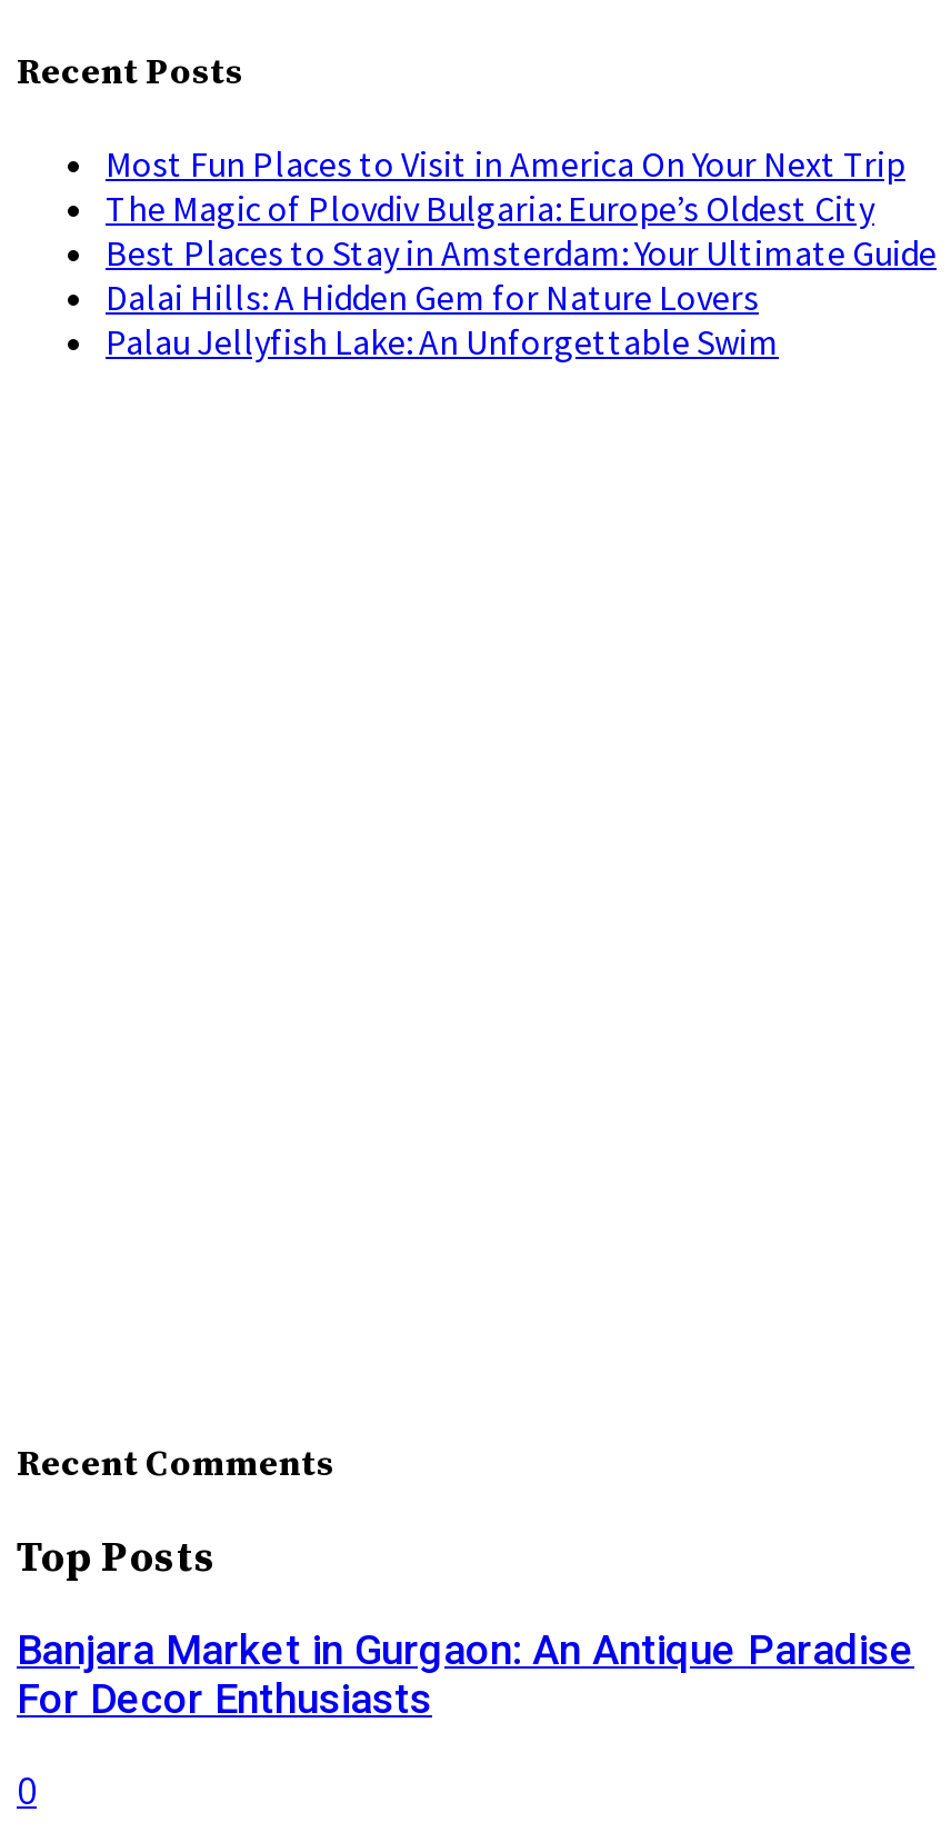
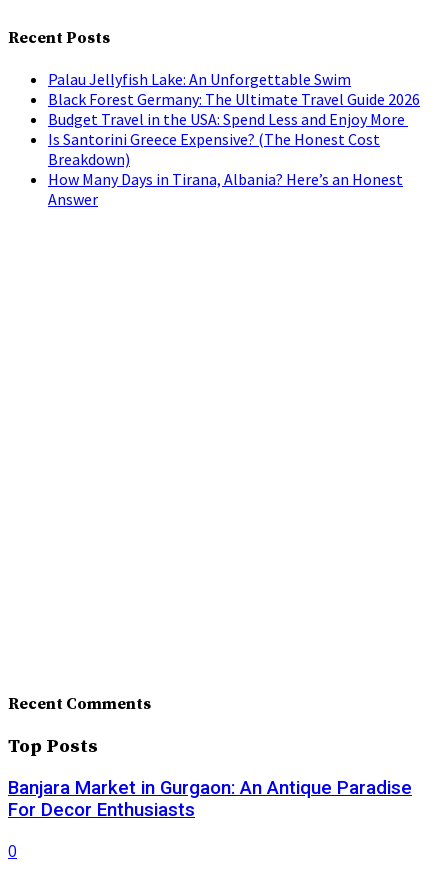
- Most Fun Places to Visit in America On Your Next Trip
- The Magic of Plovdiv Bulgaria: Europe’s Oldest City
- Best Places to Stay in Amsterdam: Your Ultimate Guide
- Dalai Hills: A Hidden Gem for Nature Lovers

moved up: Palau Jellyfish Lake: An Unforgettable Swim

+ Black Forest Germany: The Ultimate Travel Guide 2026
+ Budget Travel in the USA: Spend Less and Enjoy More
+ Is Santorini Greece Expensive? (The Honest Cost
+ Breakdown)
+ How Many Days in Tirana, Albania? Here’s an Honest
+ Answer
